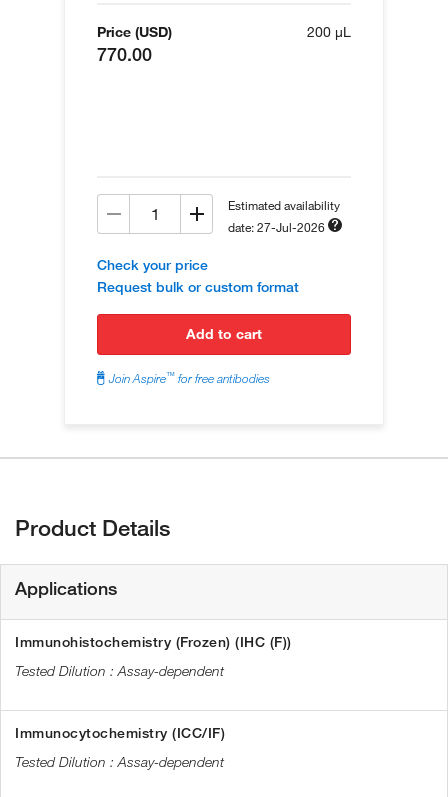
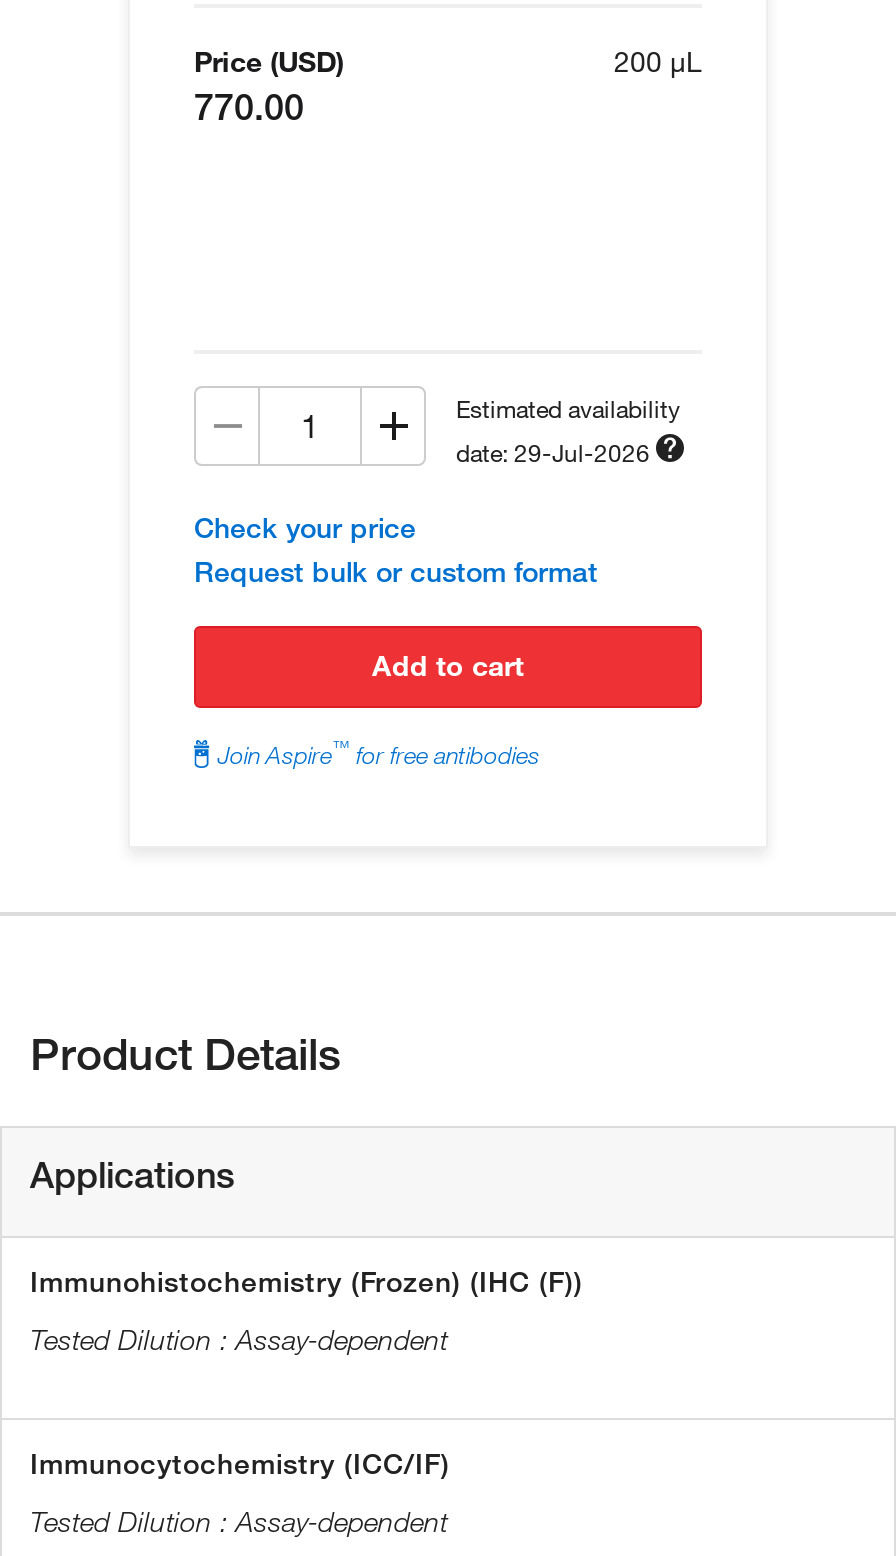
- date: 27-Jul-2026
+ date: 29-Jul-2026
